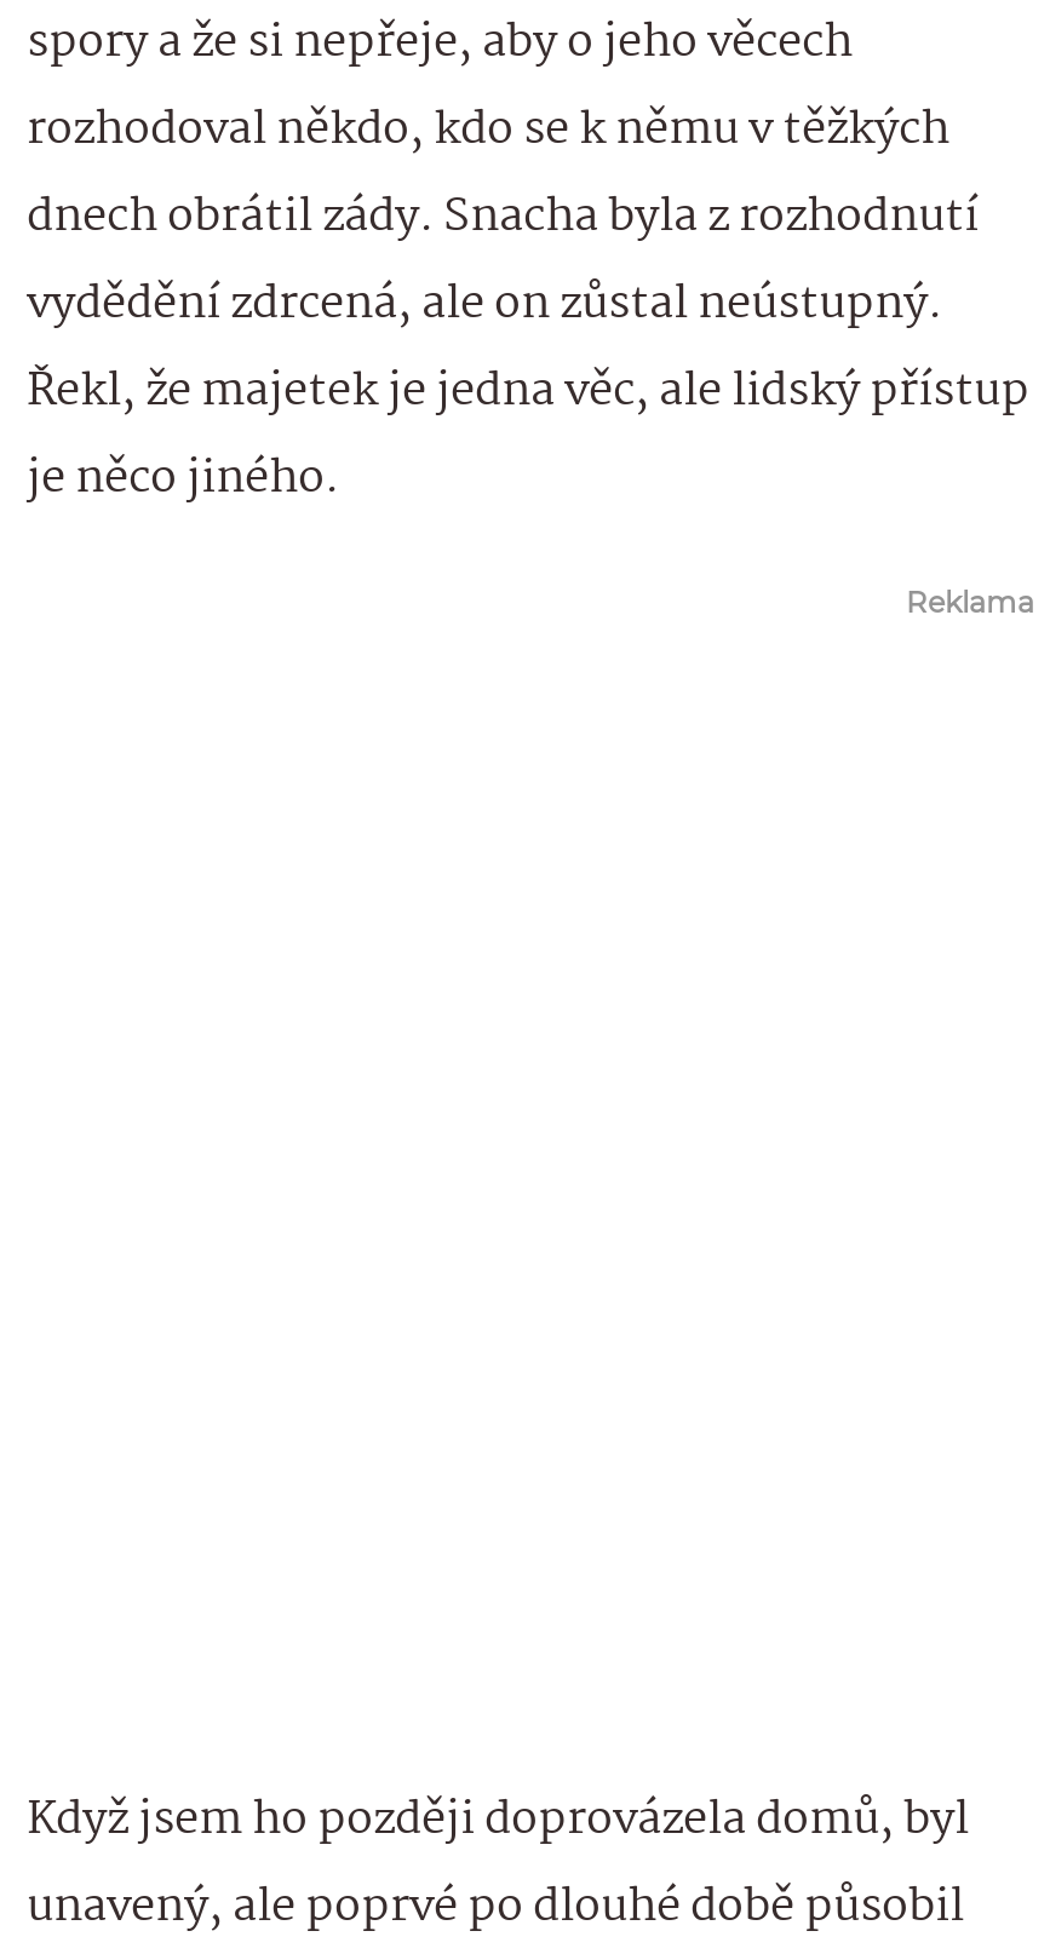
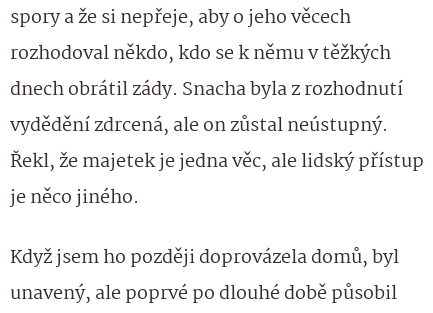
- Reklama
